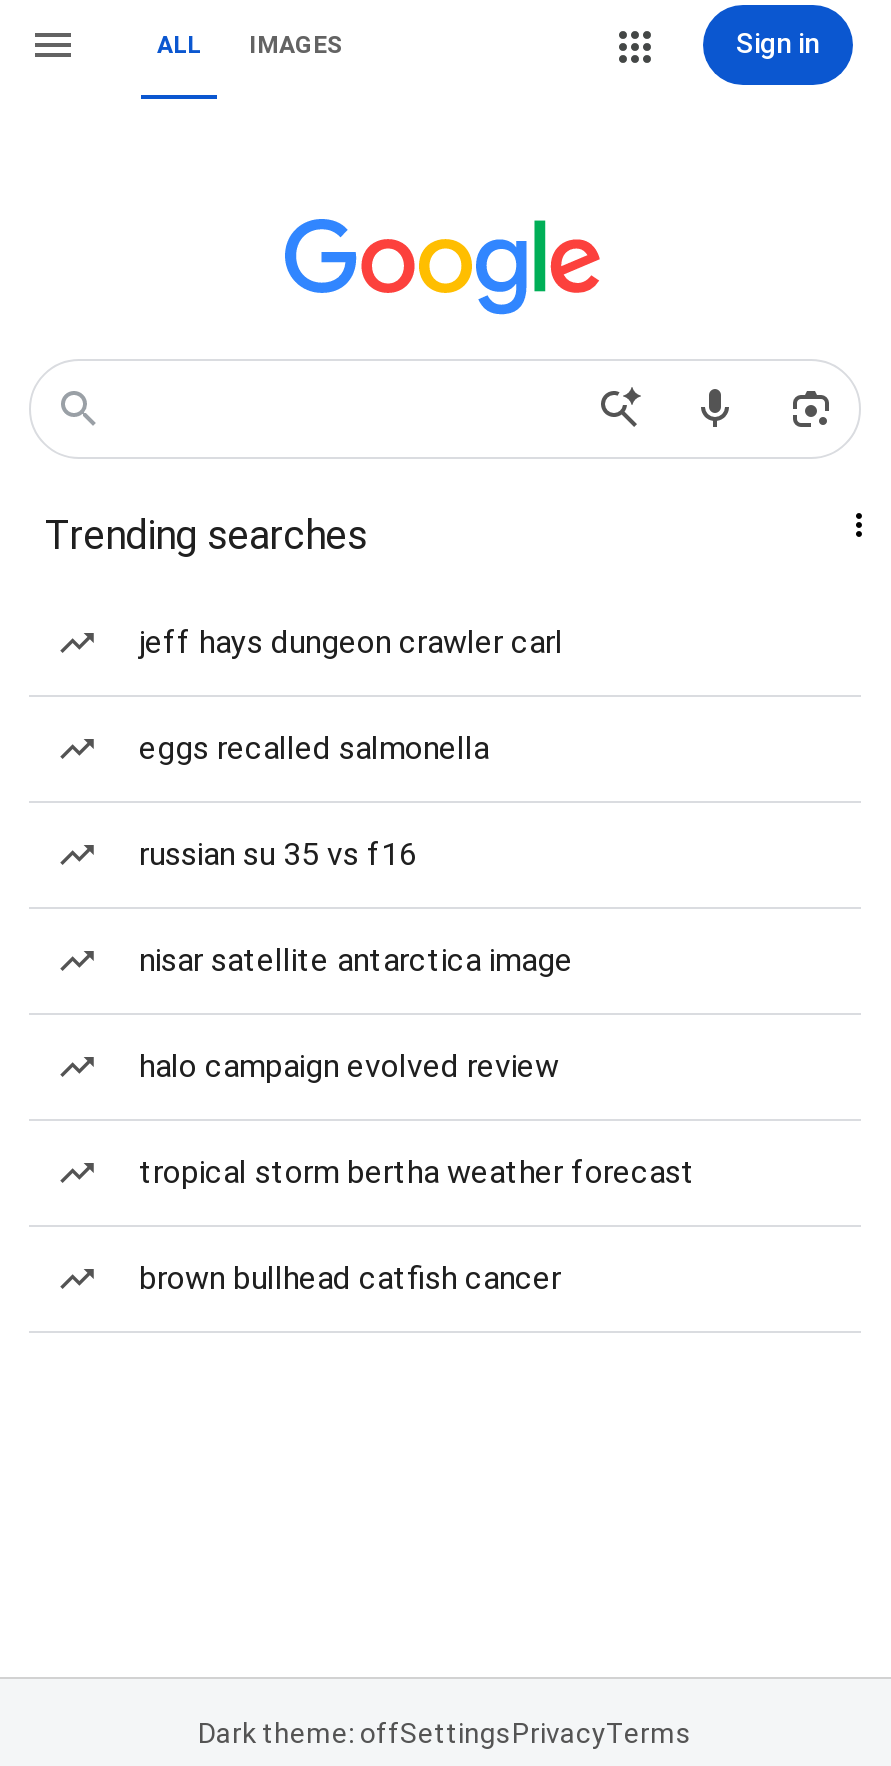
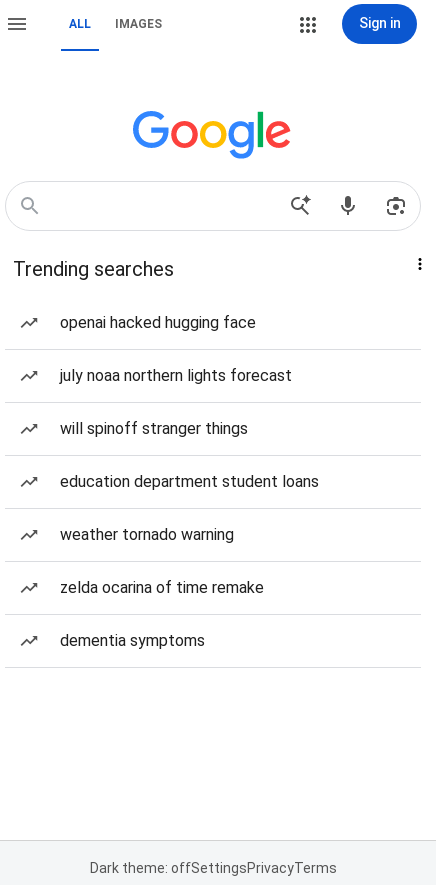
- jeff hays dungeon crawler carl
+ openai hacked hugging face

- eggs recalled salmonella
+ july noaa northern lights forecast

- russian su 35 vs f16
+ will spinoff stranger things

- nisar satellite antarctica image
+ education department student loans

- halo campaign evolved review
+ weather tornado warning

- tropical storm bertha weather forecast
+ zelda ocarina of time remake

- brown bullhead catfish cancer
+ dementia symptoms
